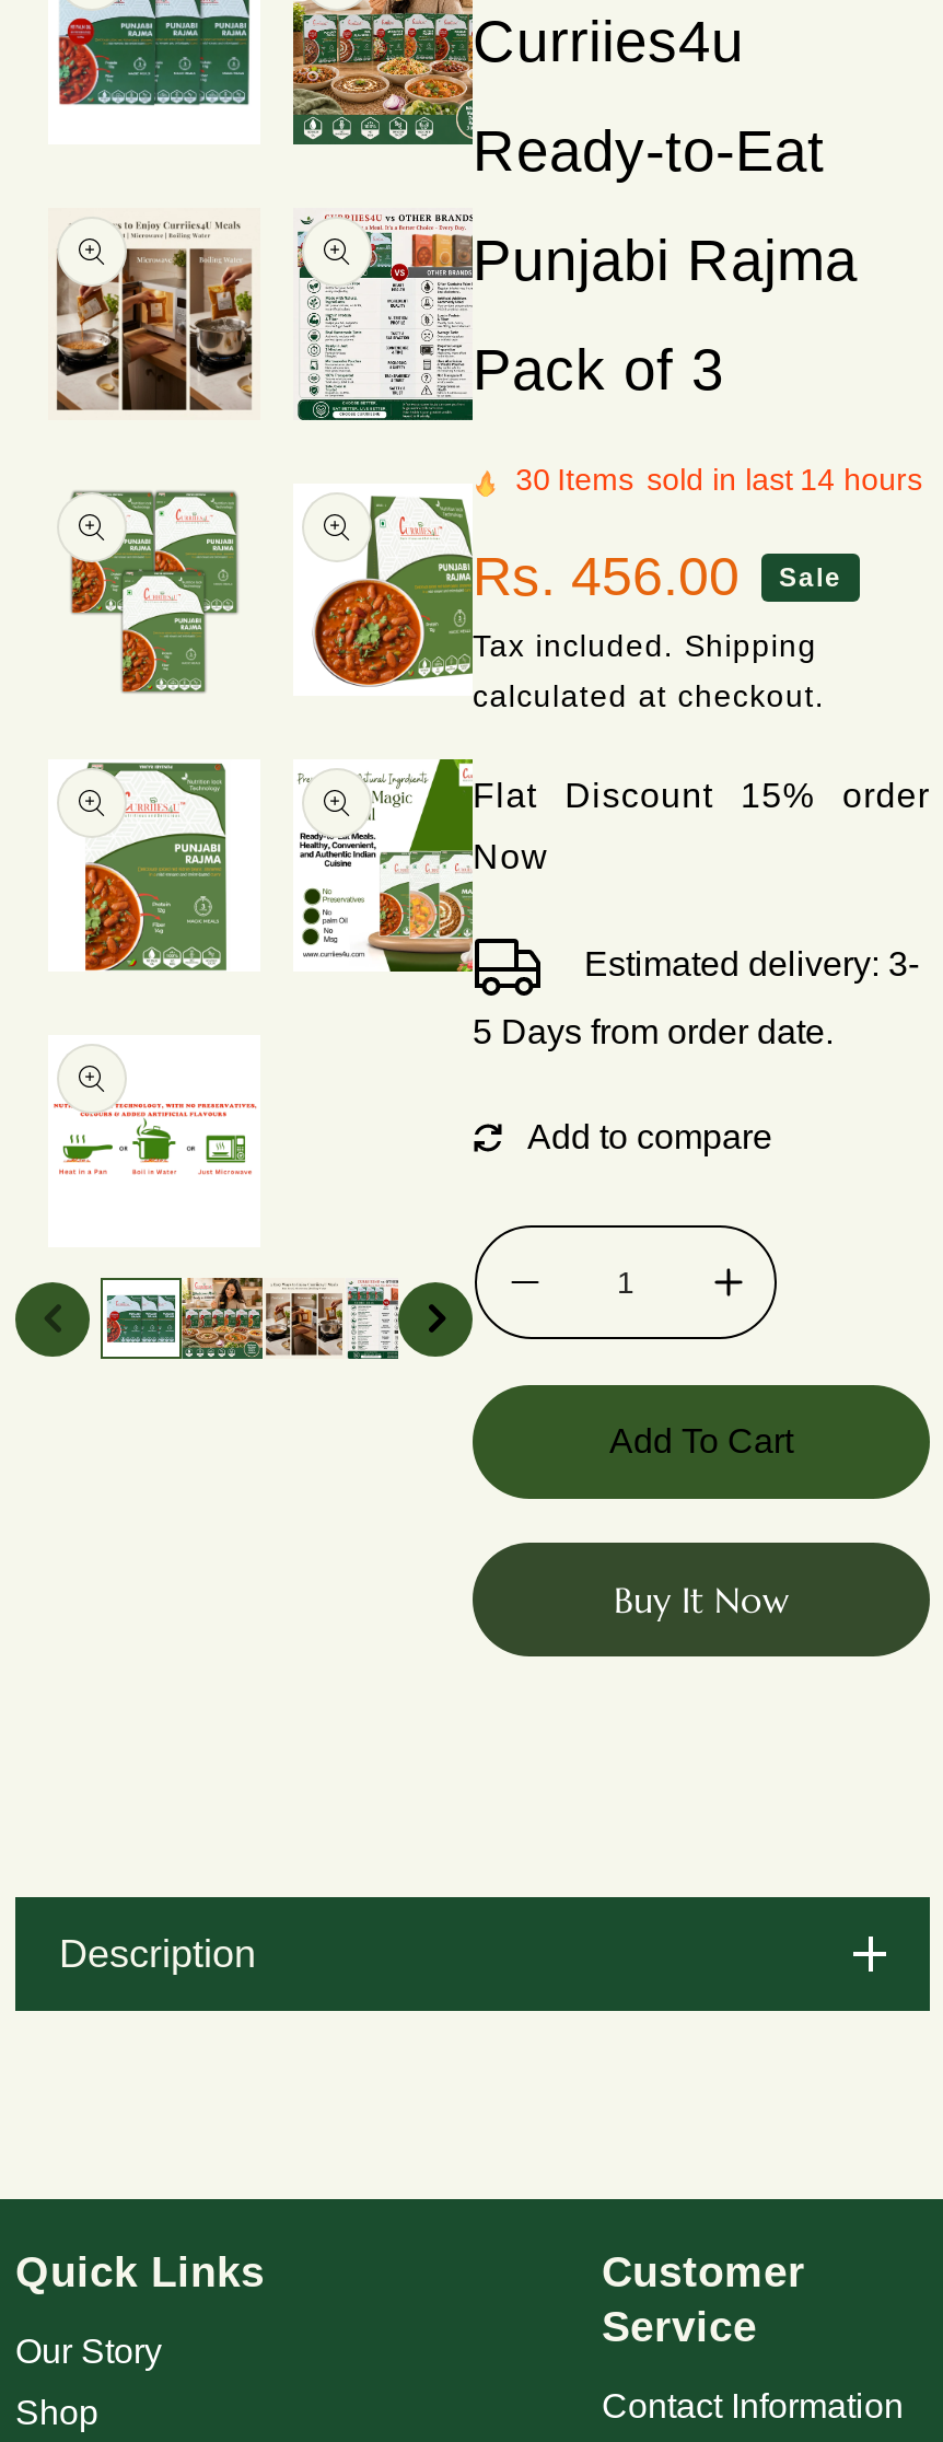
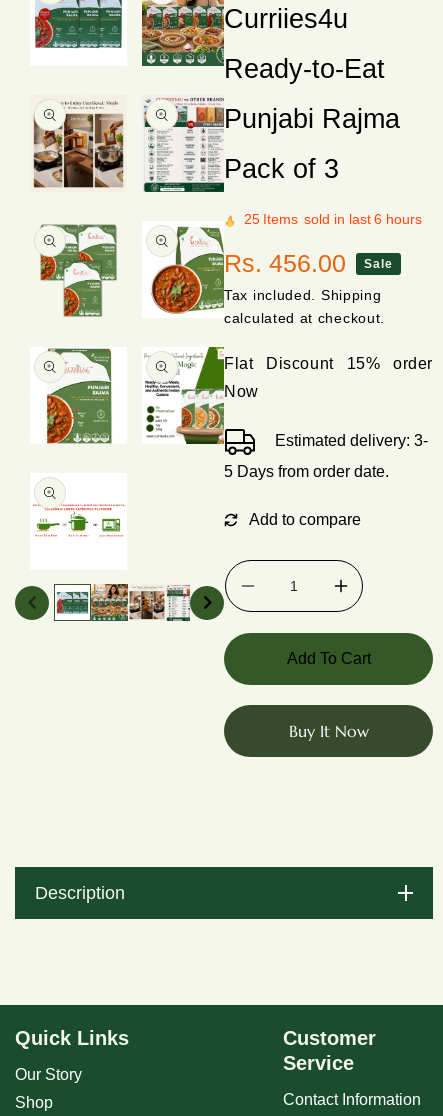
- 30 Items sold in last 14 hours
+ 25 Items sold in last 6 hours
